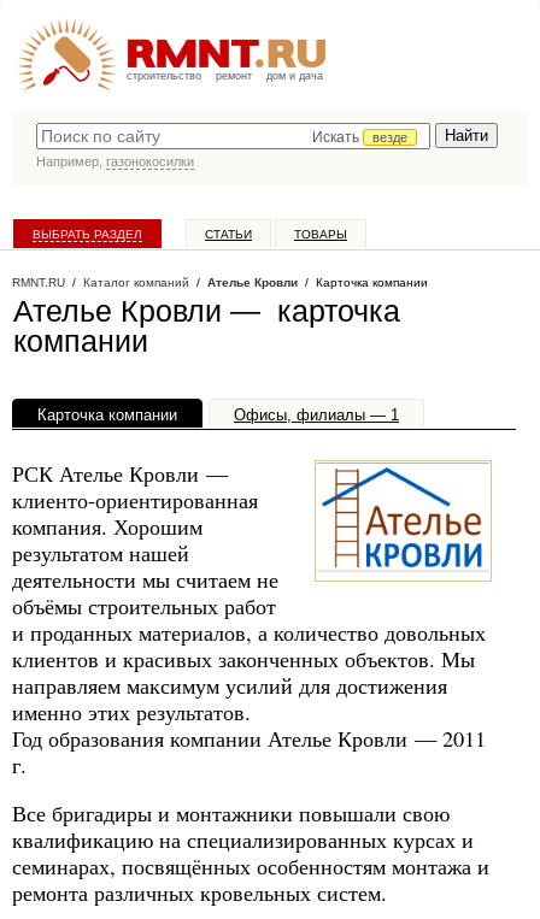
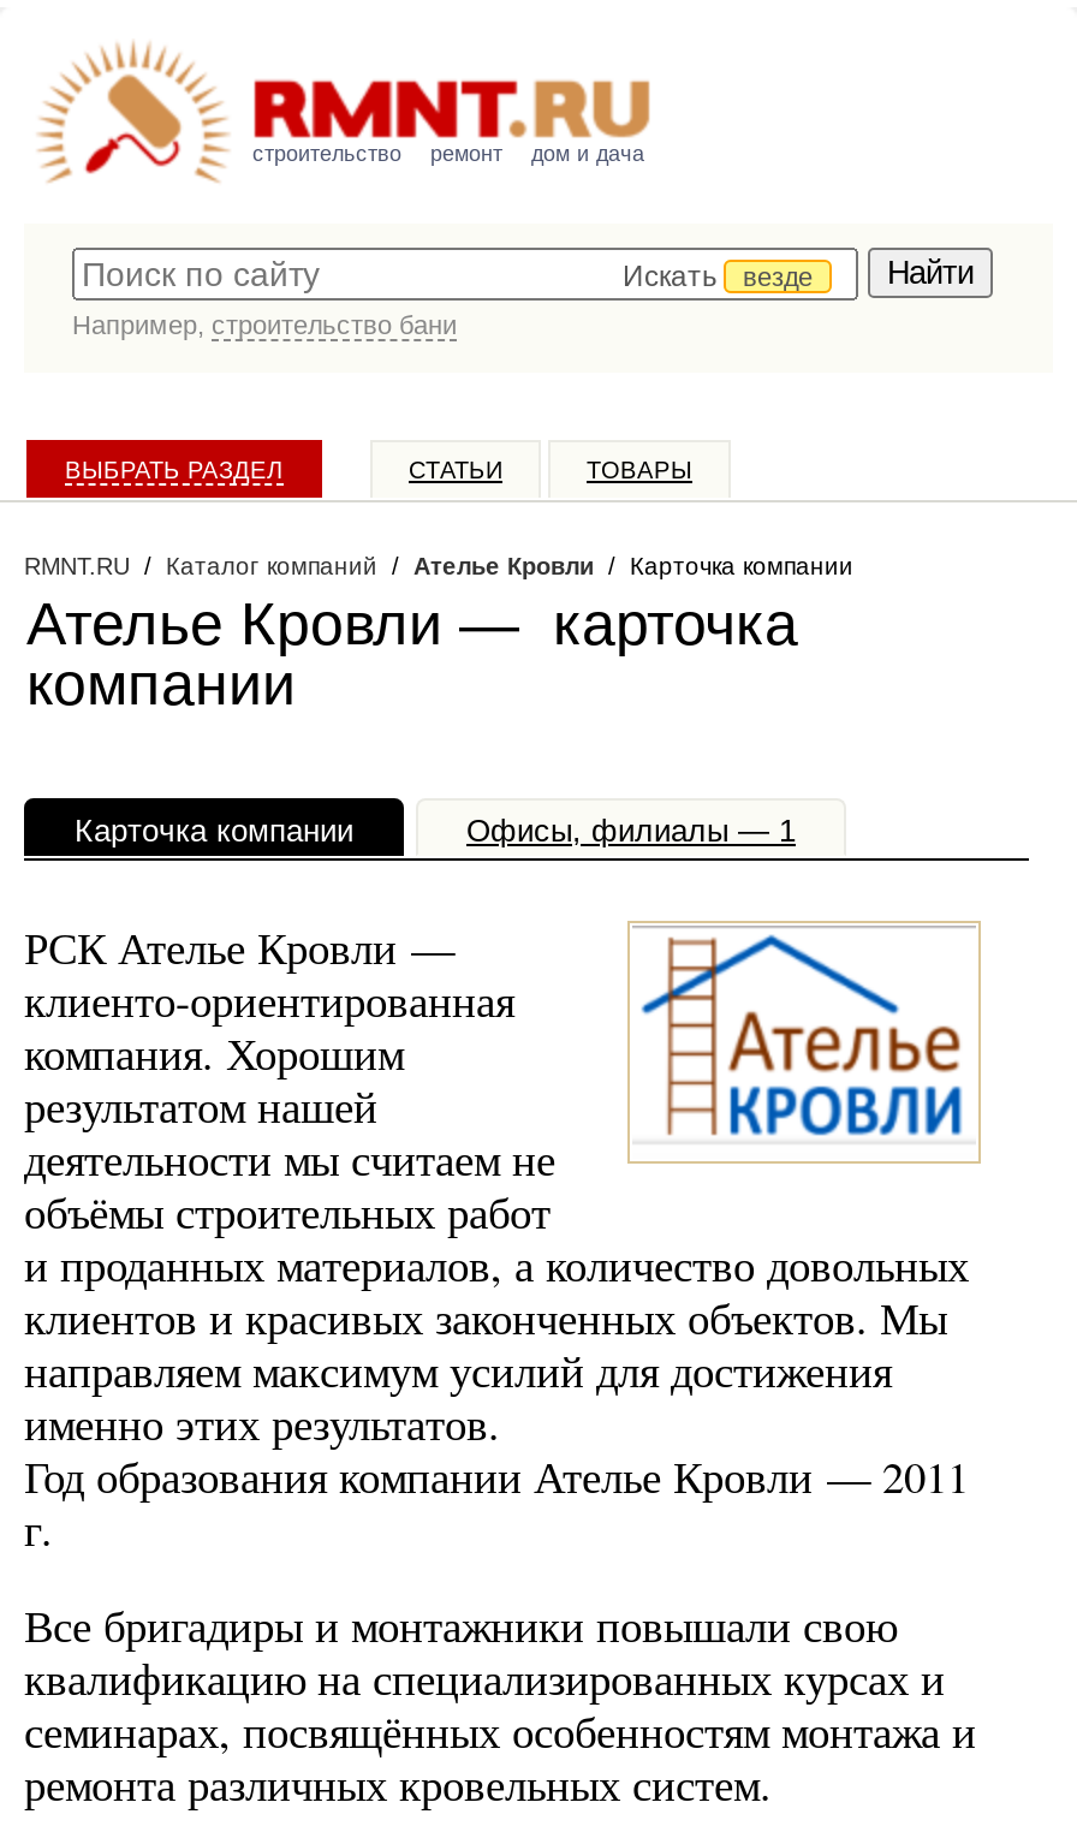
- Например, газонокосилки
+ Например, строительство бани
